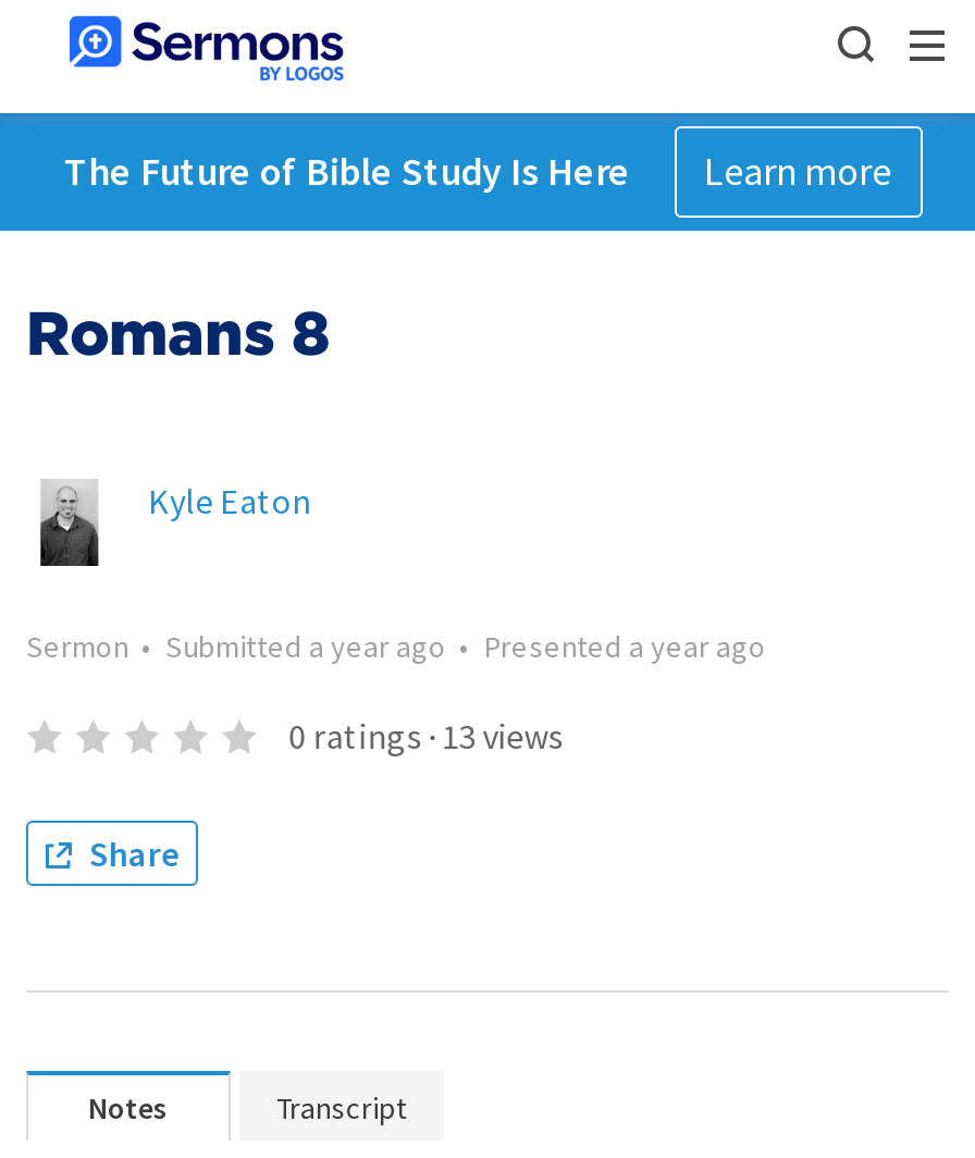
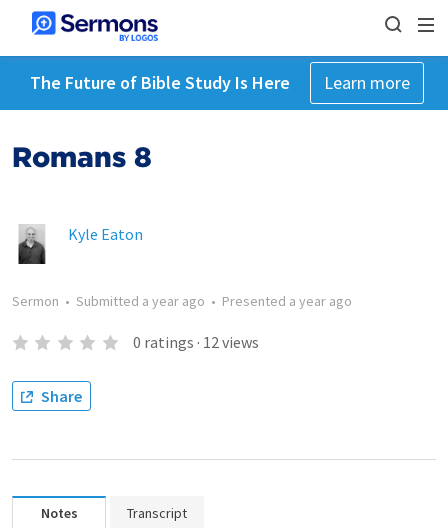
- 0 ratings · 13 views
+ 0 ratings · 12 views
